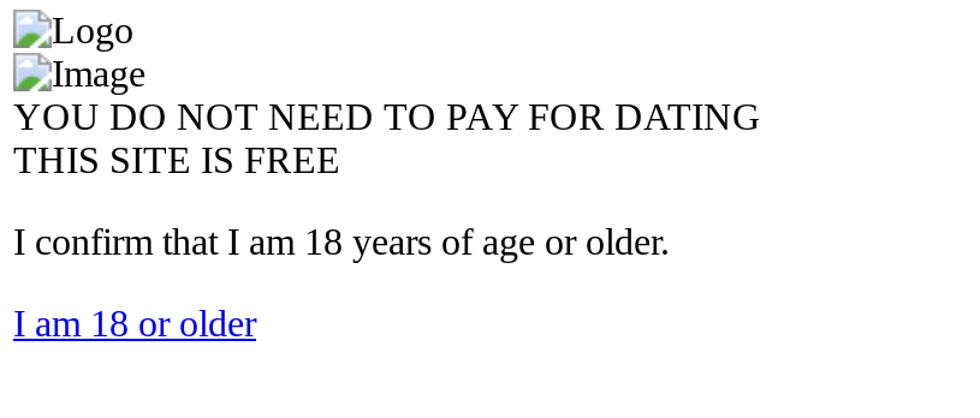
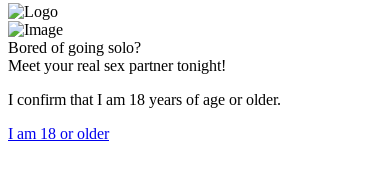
- YOU DO NOT NEED TO PAY FOR DATING
- THIS SITE IS FREE
+ Bored of going solo?
+ Meet your real sex partner tonight!
